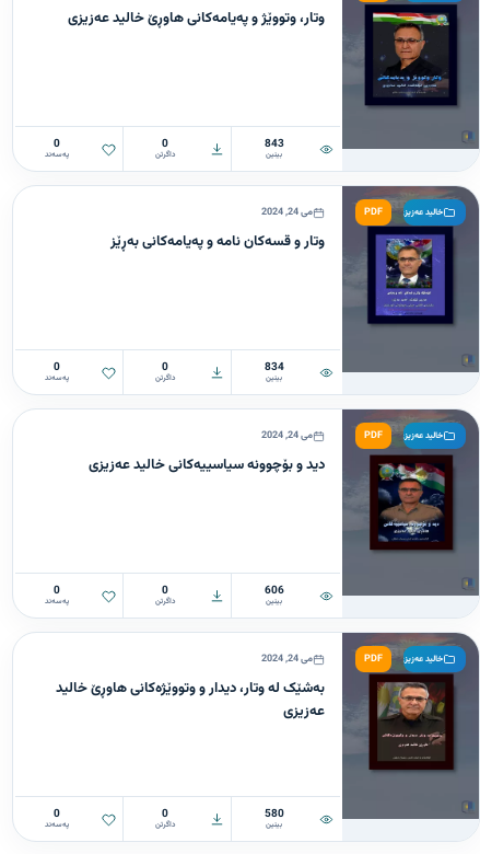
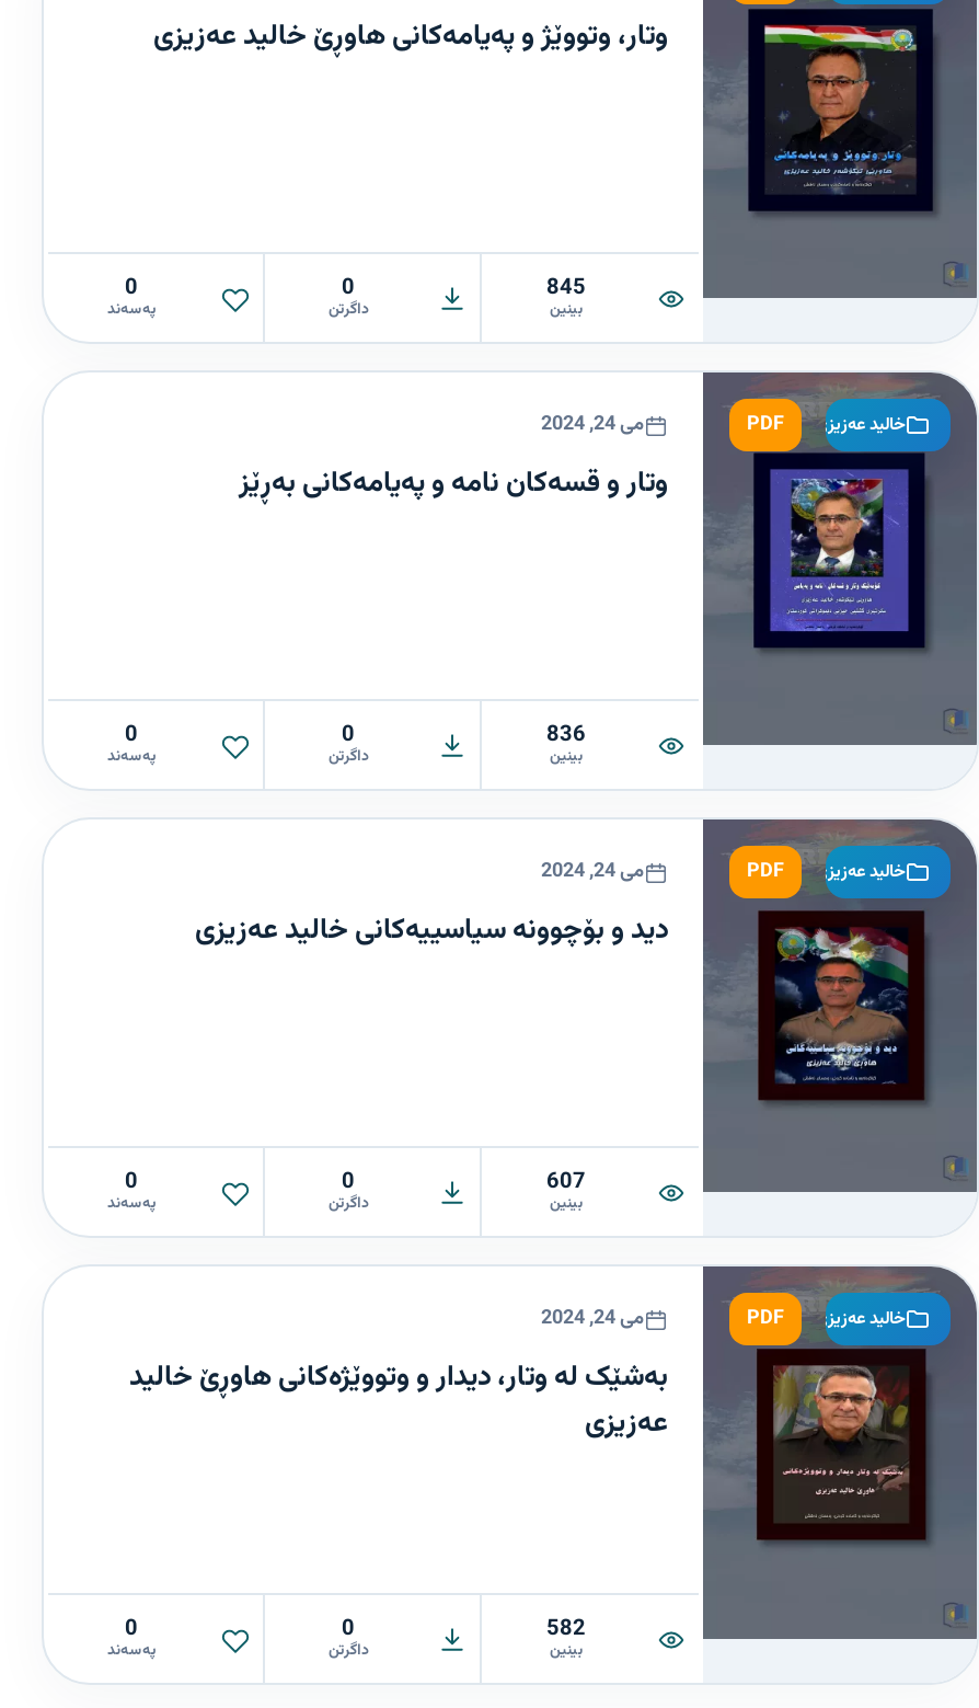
- 843
+ 845

- 834
+ 836

- 606
+ 607

- 580
+ 582
